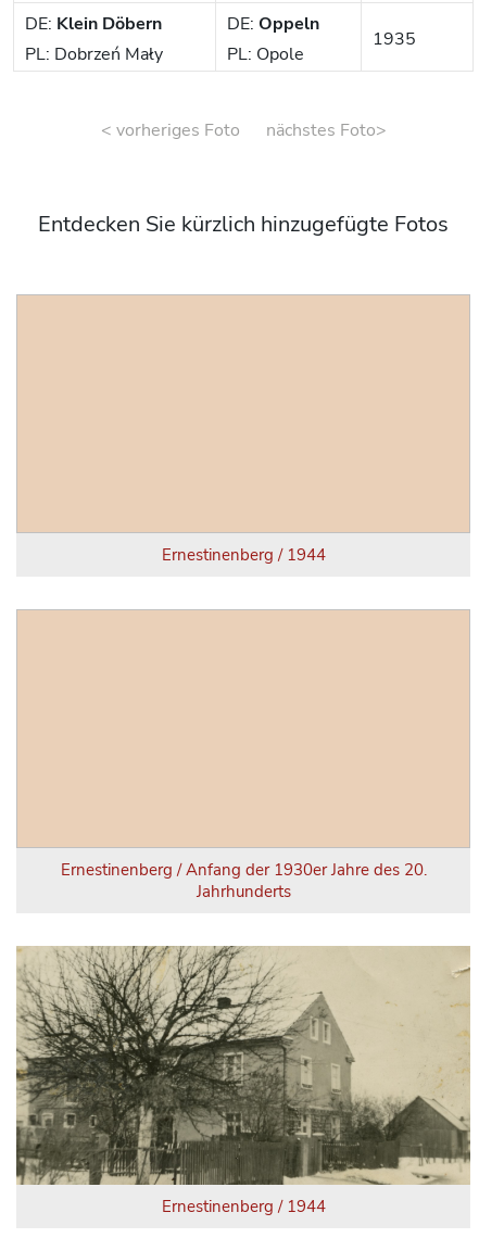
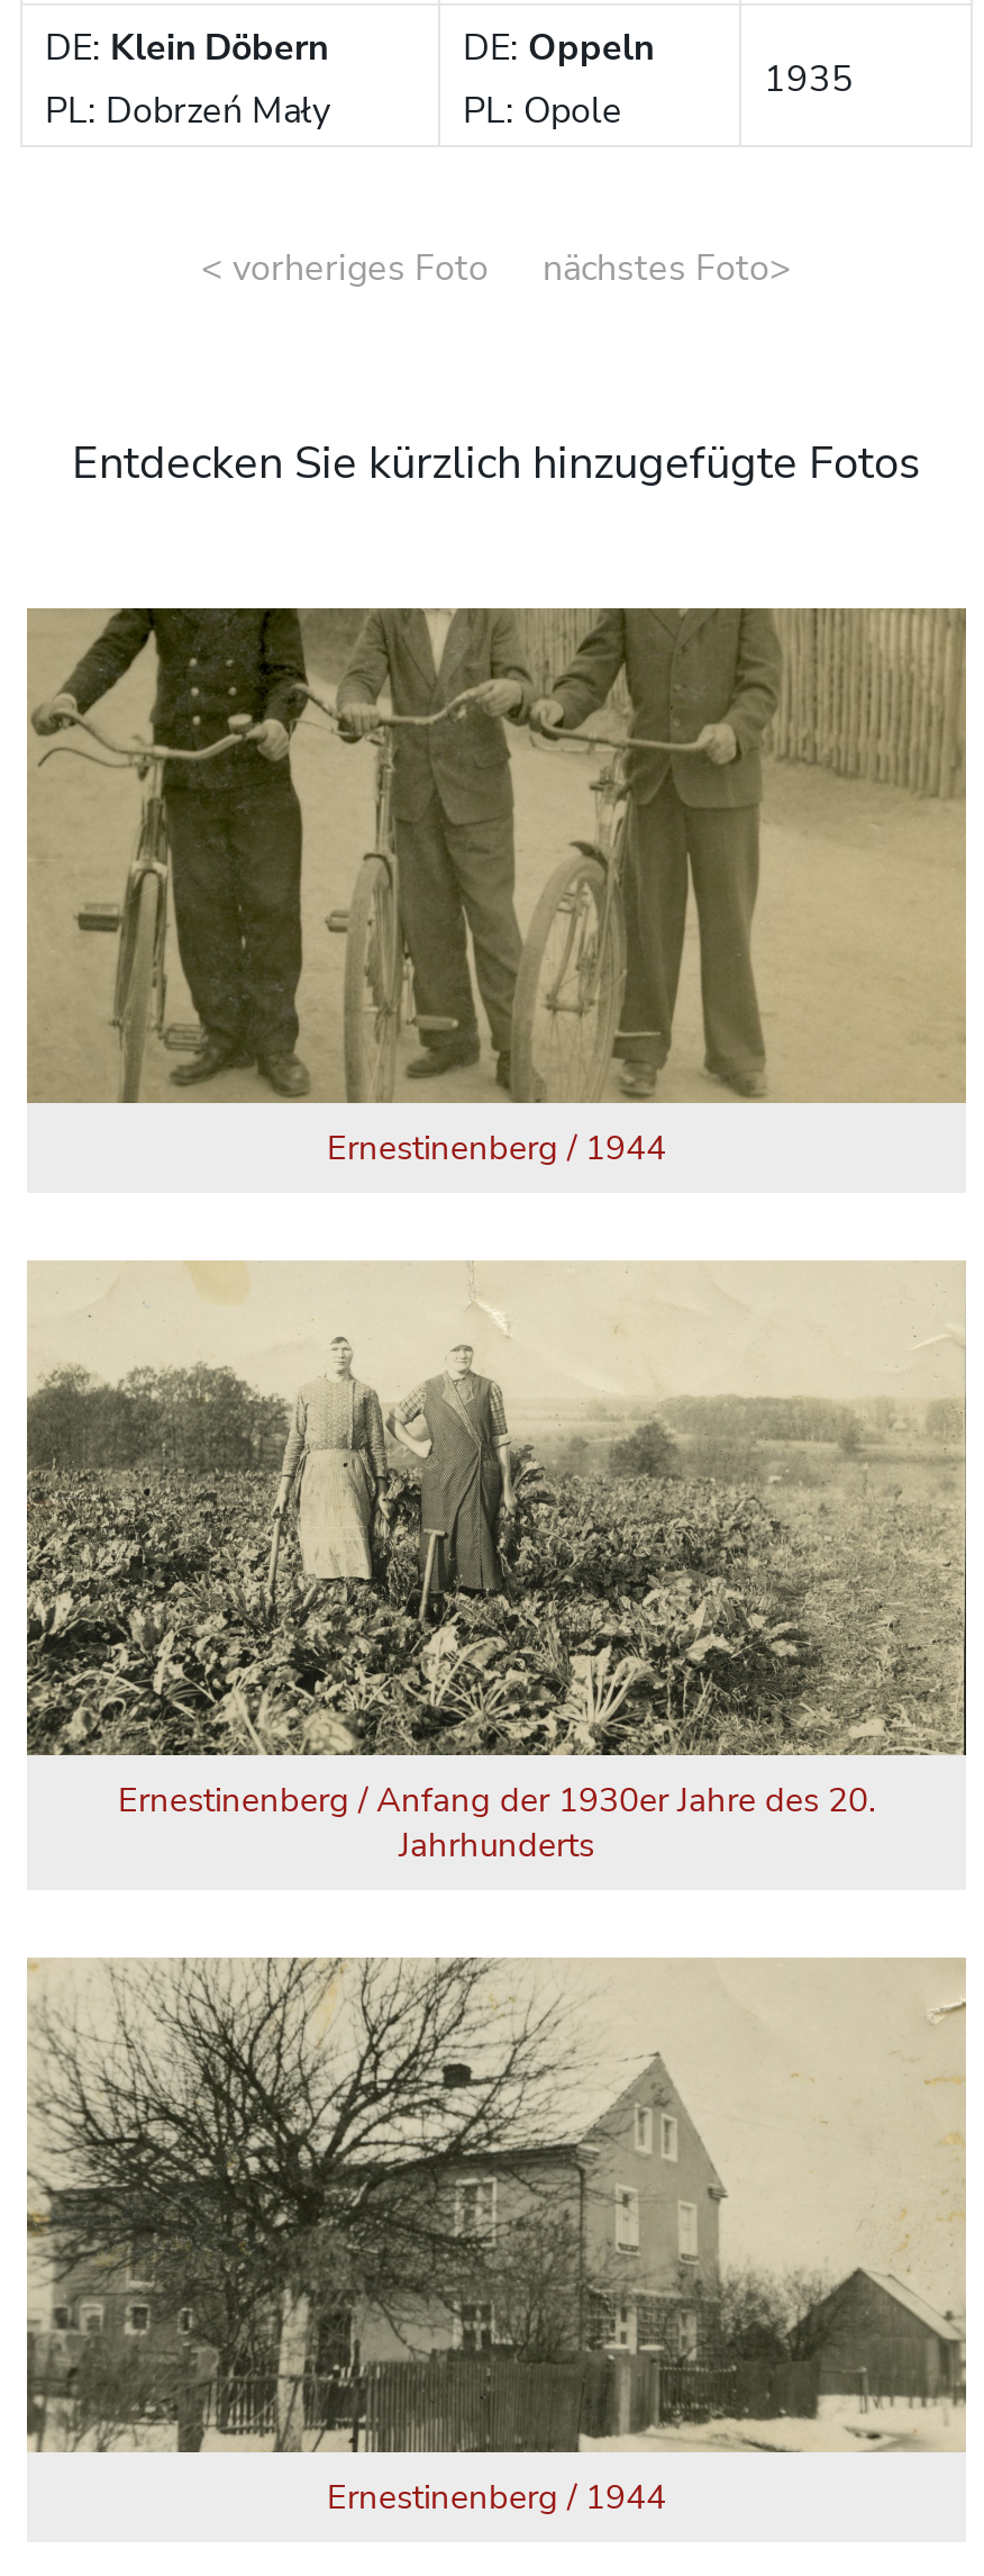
+ [image]

+ [image]
